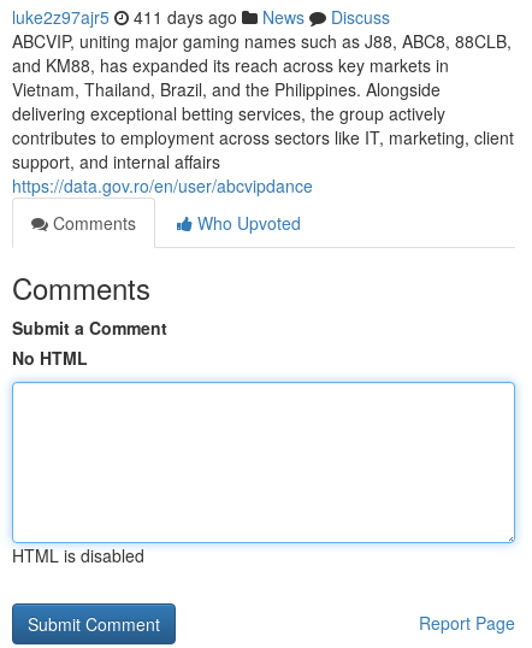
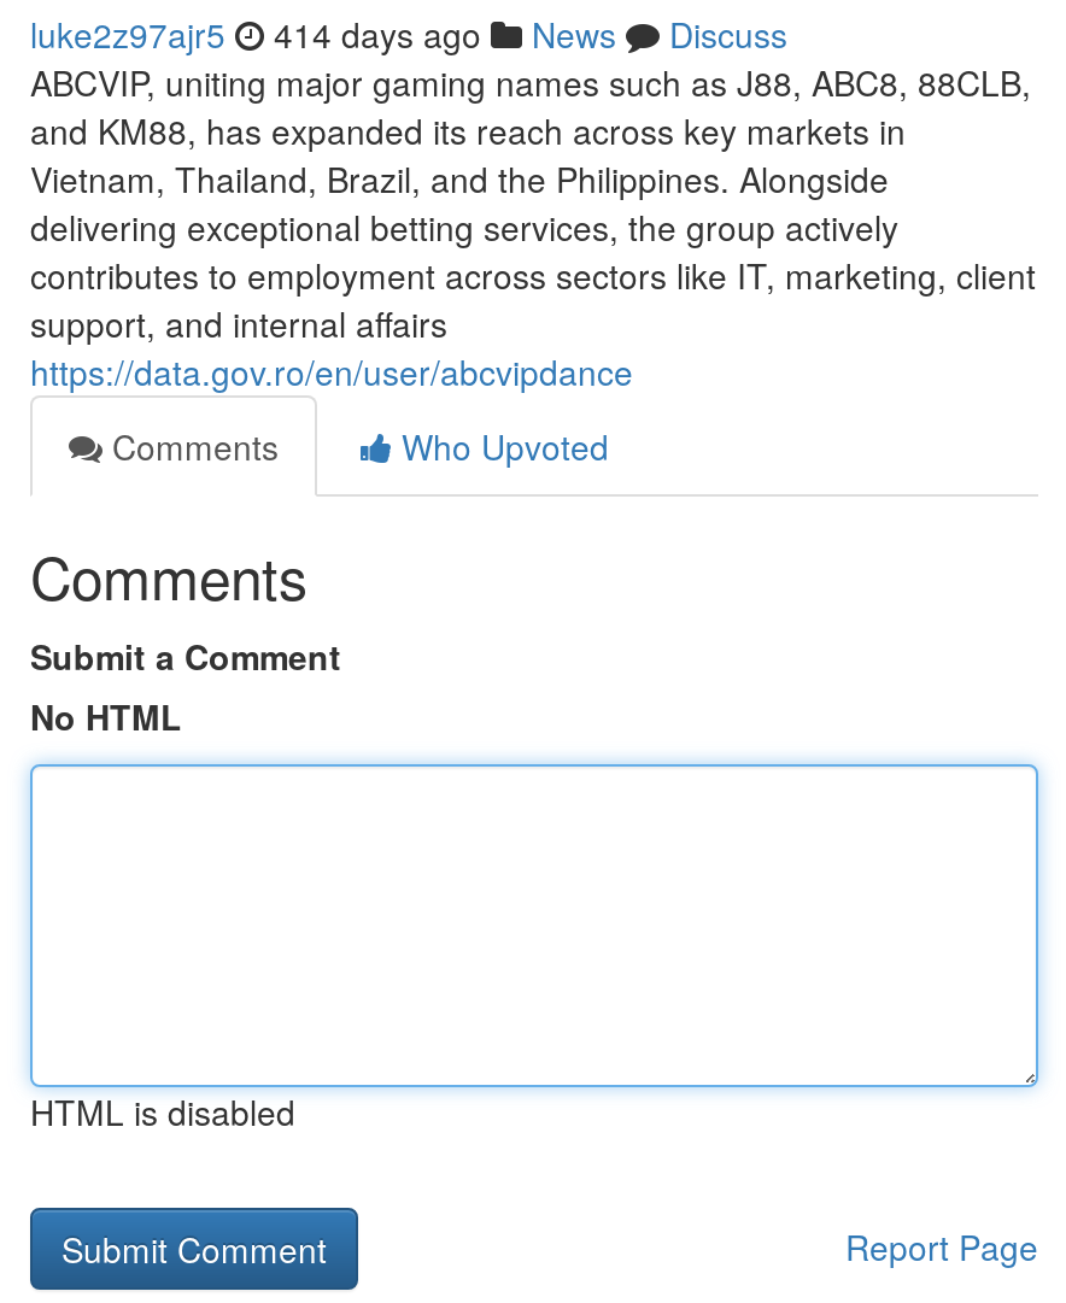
- luke2z97ajr5 411 days ago News Discuss
+ luke2z97ajr5 414 days ago News Discuss
